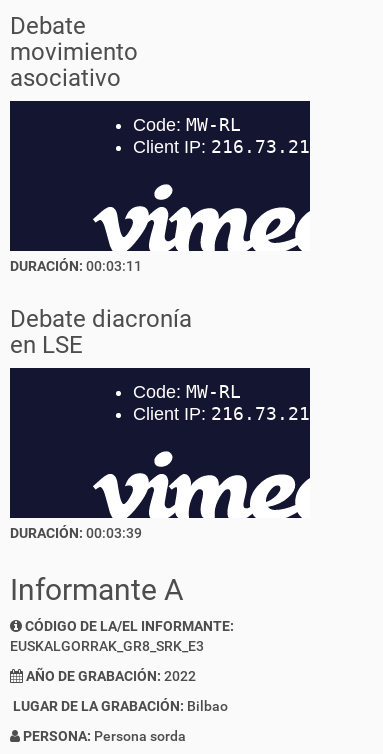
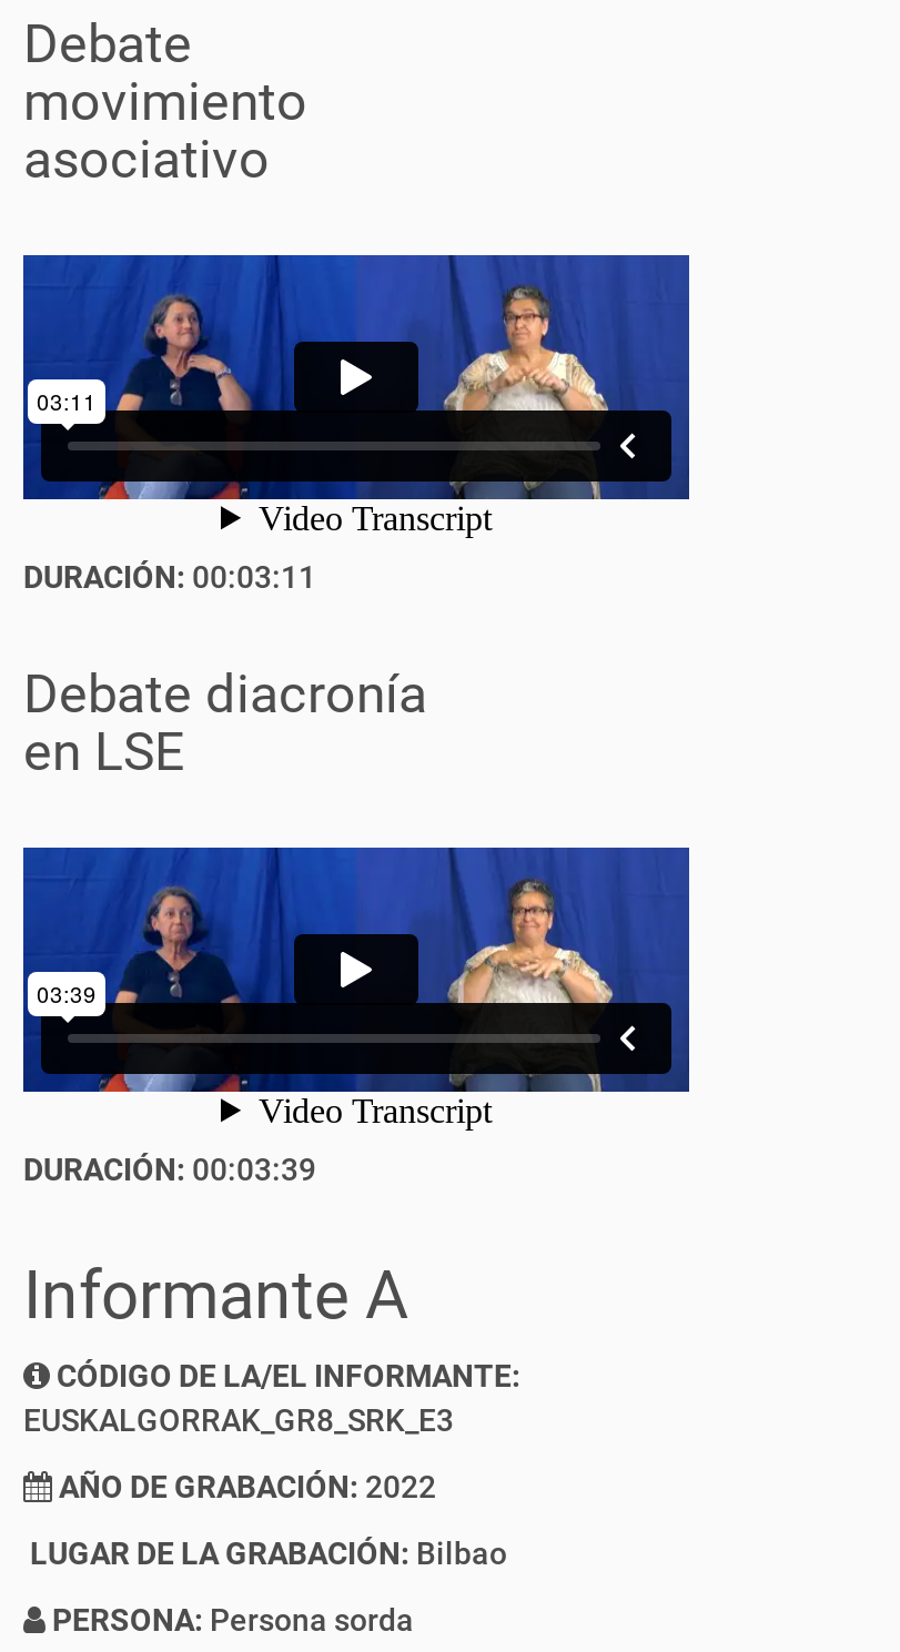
- [image]
+ [image]

- [image]
+ [image]
